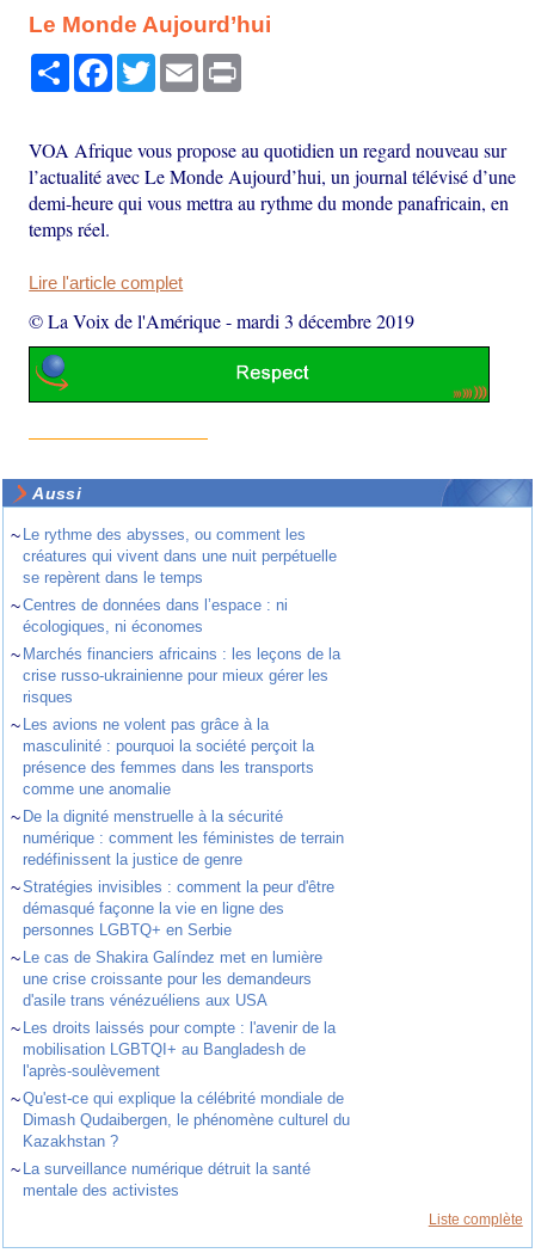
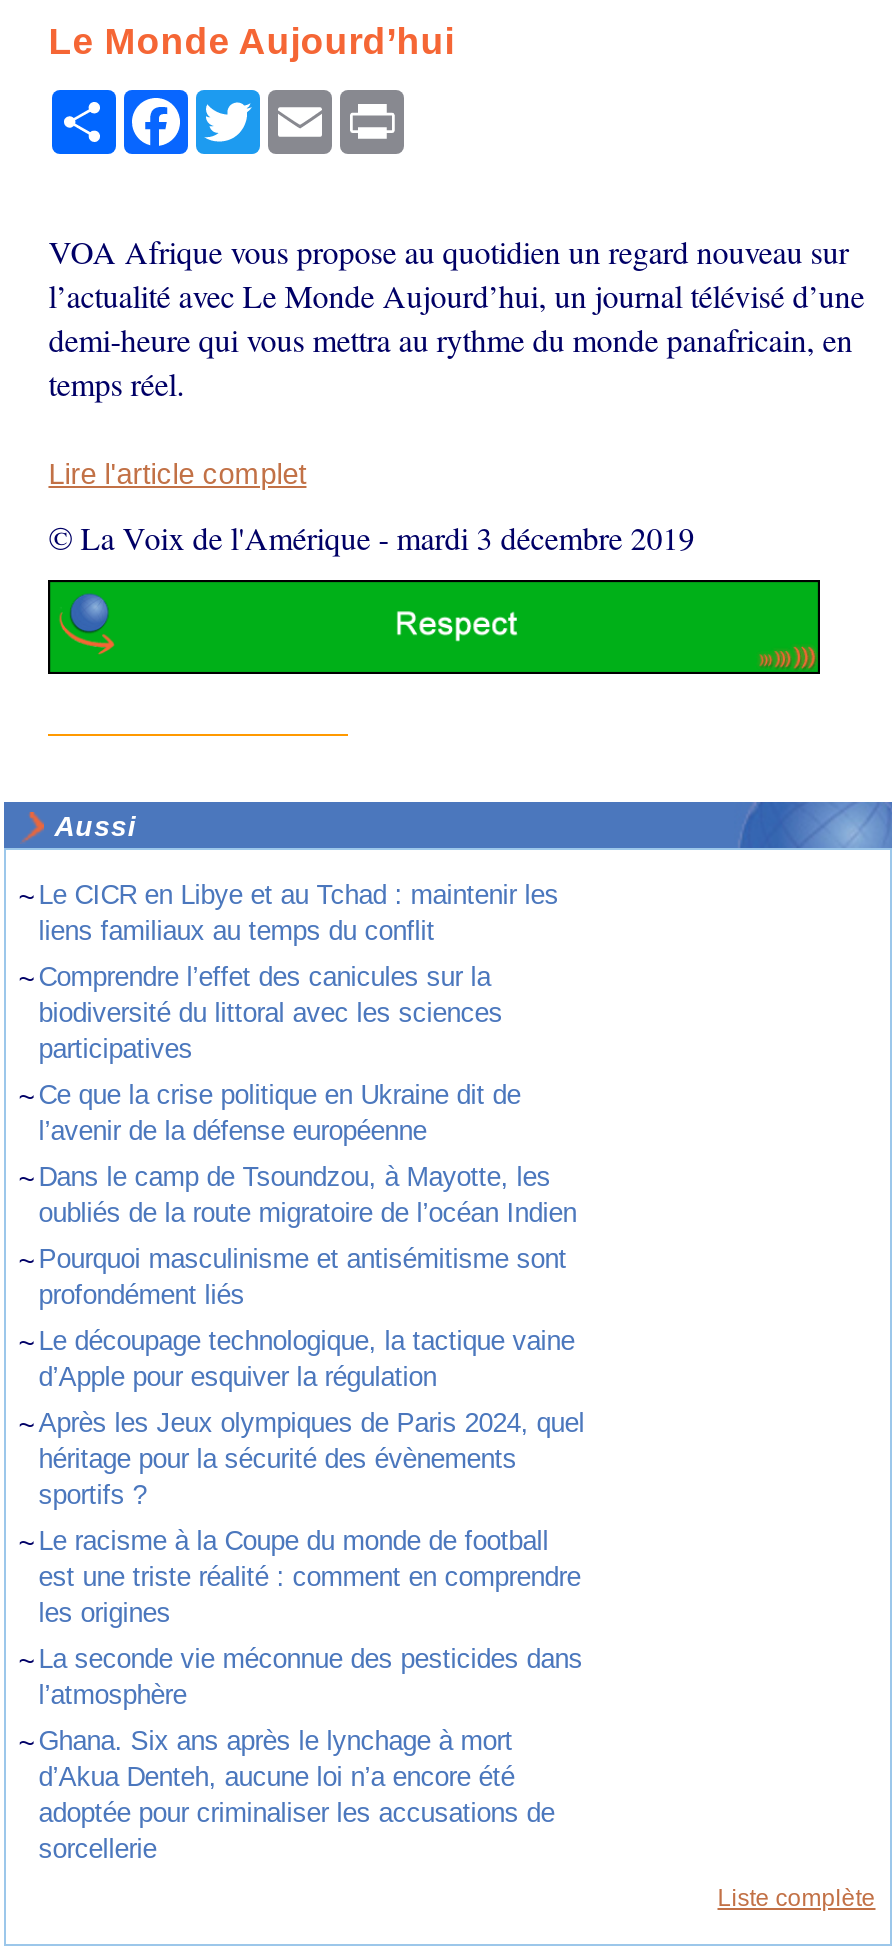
- ~ Le rythme des abysses, ou comment les
- créatures qui vivent dans une nuit perpétuelle
- se repèrent dans le temps
+ ~ Le CICR en Libye et au Tchad : maintenir les
+ liens familiaux au temps du conflit

- ~ Centres de données dans l’espace : ni
- écologiques, ni économes
+ ~ Comprendre l’effet des canicules sur la
+ biodiversité du littoral avec les sciences
+ participatives

- ~ Marchés financiers africains : les leçons de la
- crise russo-ukrainienne pour mieux gérer les
- risques
+ ~ Ce que la crise politique en Ukraine dit de
+ l’avenir de la défense européenne

- ~ Les avions ne volent pas grâce à la
- masculinité : pourquoi la société perçoit la
- présence des femmes dans les transports
- comme une anomalie
+ ~ Dans le camp de Tsoundzou, à Mayotte, les
+ oubliés de la route migratoire de l’océan Indien

- ~ De la dignité menstruelle à la sécurité
- numérique : comment les féministes de terrain
- redéfinissent la justice de genre
+ ~ Pourquoi masculinisme et antisémitisme sont
+ profondément liés

- ~ Stratégies invisibles : comment la peur d'être
- démasqué façonne la vie en ligne des
- personnes LGBTQ+ en Serbie
+ ~ Le découpage technologique, la tactique vaine
+ d’Apple pour esquiver la régulation

- ~ Le cas de Shakira Galíndez met en lumière
- une crise croissante pour les demandeurs
- d'asile trans vénézuéliens aux USA
+ ~ Après les Jeux olympiques de Paris 2024, quel
+ héritage pour la sécurité des évènements
+ sportifs ?

- ~ Les droits laissés pour compte : l'avenir de la
- mobilisation LGBTQI+ au Bangladesh de
- l'après-soulèvement
+ ~ Le racisme à la Coupe du monde de football
+ est une triste réalité : comment en comprendre
+ les origines

- ~ Qu'est-ce qui explique la célébrité mondiale de
- Dimash Qudaibergen, le phénomène culturel du
- Kazakhstan ?
+ ~ La seconde vie méconnue des pesticides dans
+ l’atmosphère

- ~ La surveillance numérique détruit la santé
- mentale des activistes
+ ~ Ghana. Six ans après le lynchage à mort
+ d’Akua Denteh, aucune loi n’a encore été
+ adoptée pour criminaliser les accusations de
+ sorcellerie
